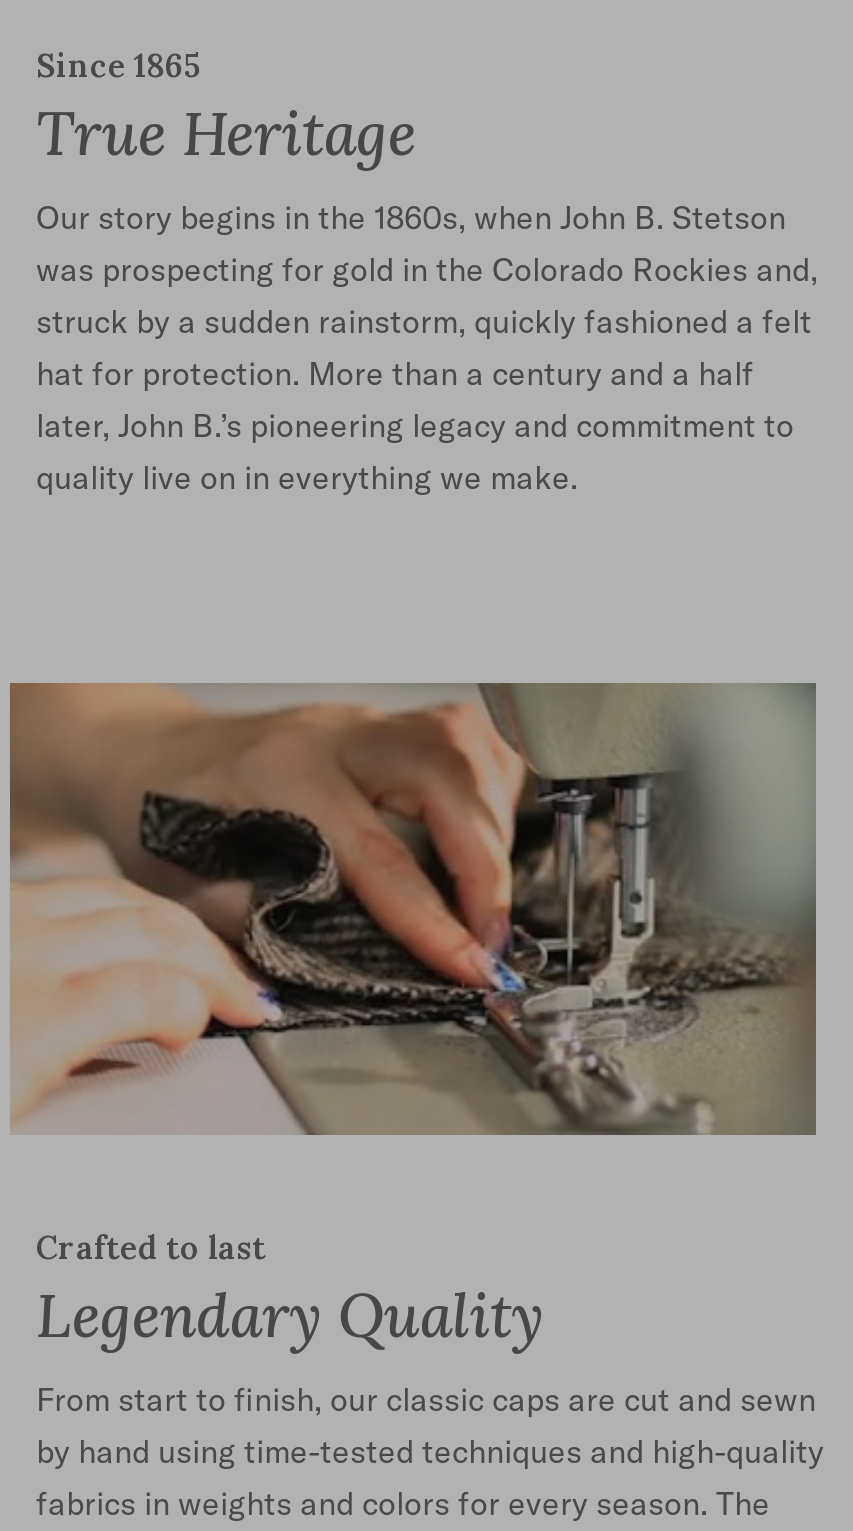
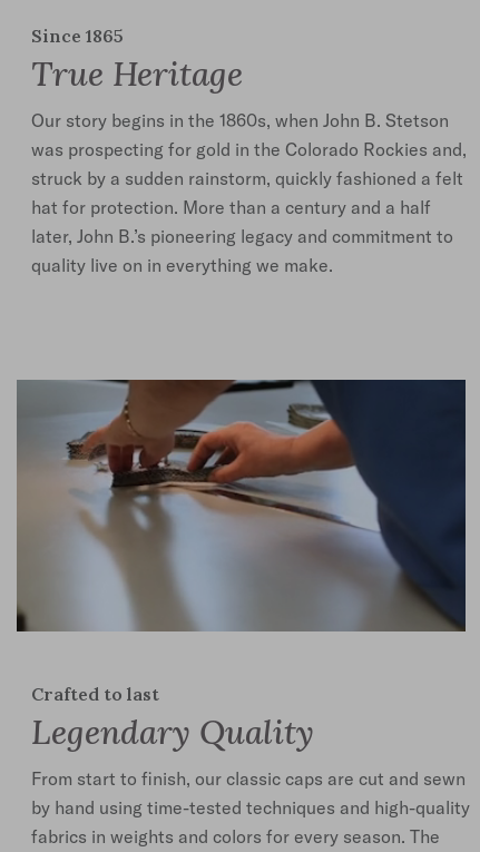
- [image]
+ [image]
